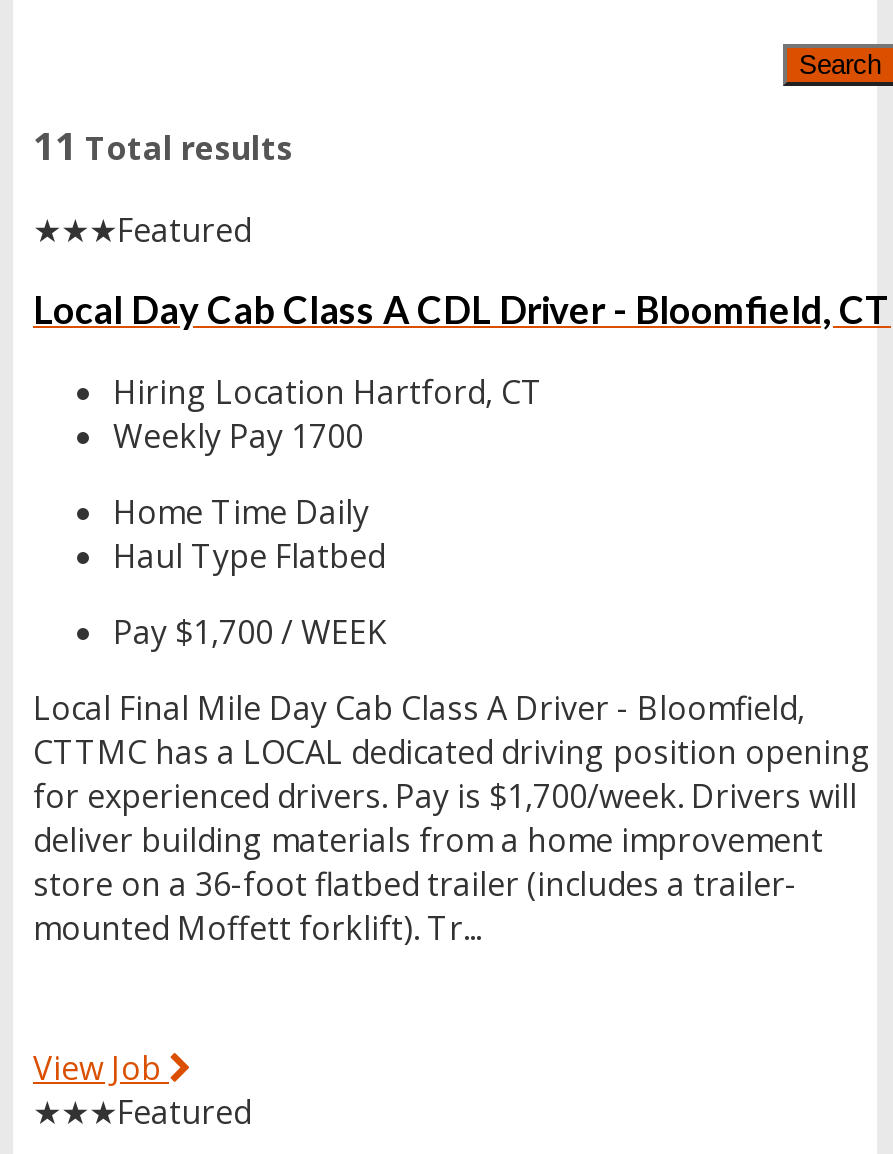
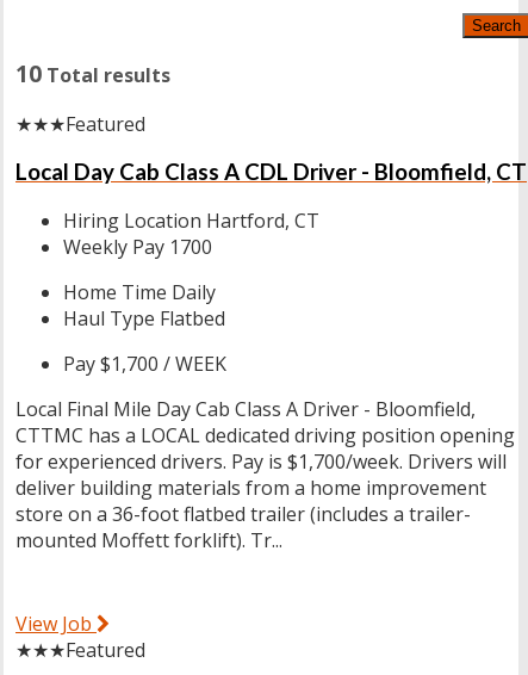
- 11 Total results
+ 10 Total results
